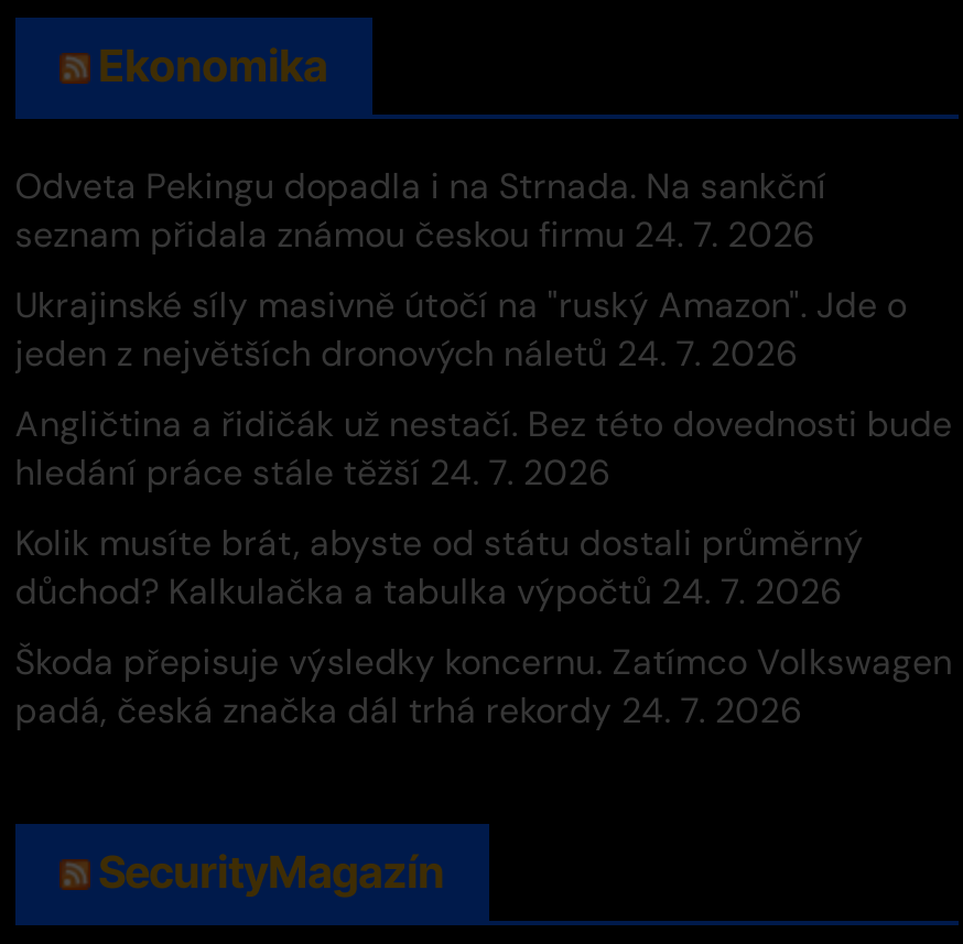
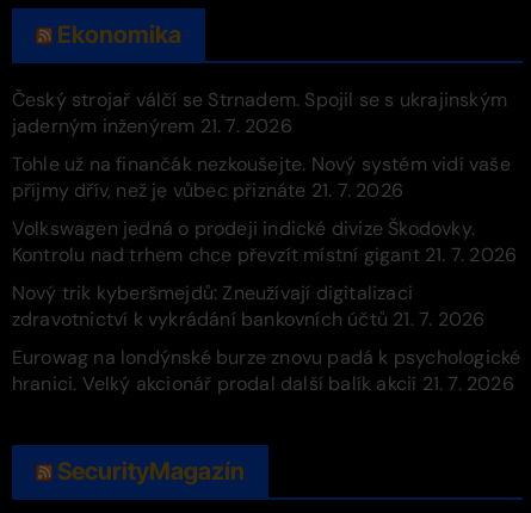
- Odveta Pekingu dopadla i na Strnada. Na sankční
- seznam přidala známou českou firmu 24. 7. 2026
+ Český strojař válčí se Strnadem. Spojil se s ukrajinským
+ jaderným inženýrem 21. 7. 2026

- Ukrajinské síly masivně útočí na "ruský Amazon". Jde o
- jeden z největších dronových náletů 24. 7. 2026
+ Tohle už na finančák nezkoušejte. Nový systém vidí vaše
+ příjmy dřív, než je vůbec přiznáte 21. 7. 2026

- Angličtina a řidičák už nestačí. Bez této dovednosti bude
- hledání práce stále těžší 24. 7. 2026
+ Volkswagen jedná o prodeji indické divize Škodovky.
+ Kontrolu nad trhem chce převzít místní gigant 21. 7. 2026

- Kolik musíte brát, abyste od státu dostali průměrný
- důchod? Kalkulačka a tabulka výpočtů 24. 7. 2026
+ Nový trik kyberšmejdů: Zneužívají digitalizaci
+ zdravotnictví k vykrádání bankovních účtů 21. 7. 2026

- Škoda přepisuje výsledky koncernu. Zatímco Volkswagen
- padá, česká značka dál trhá rekordy 24. 7. 2026
+ Eurowag na londýnské burze znovu padá k psychologické
+ hranici. Velký akcionář prodal další balík akcií 21. 7. 2026
